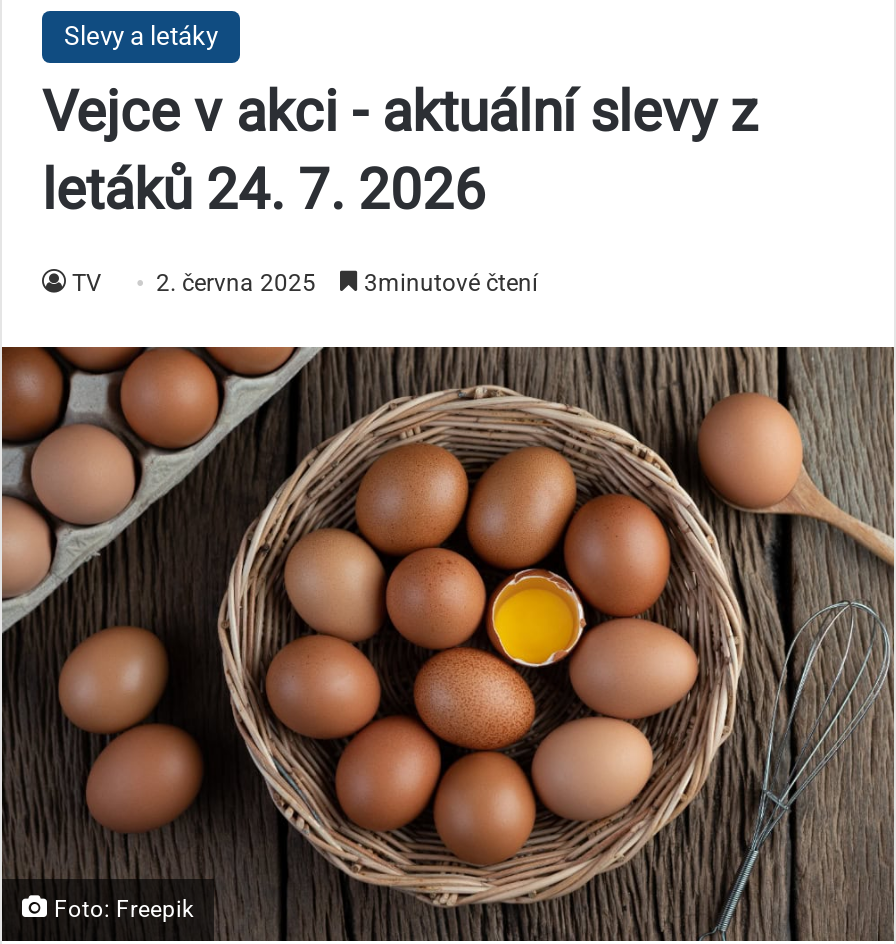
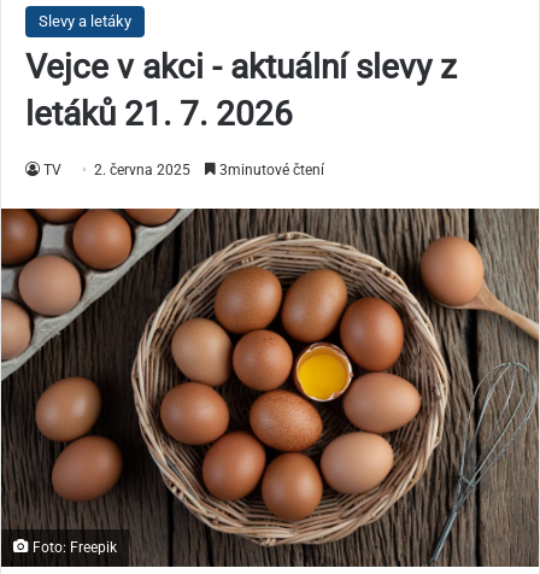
- letáků 24. 7. 2026
+ letáků 21. 7. 2026
